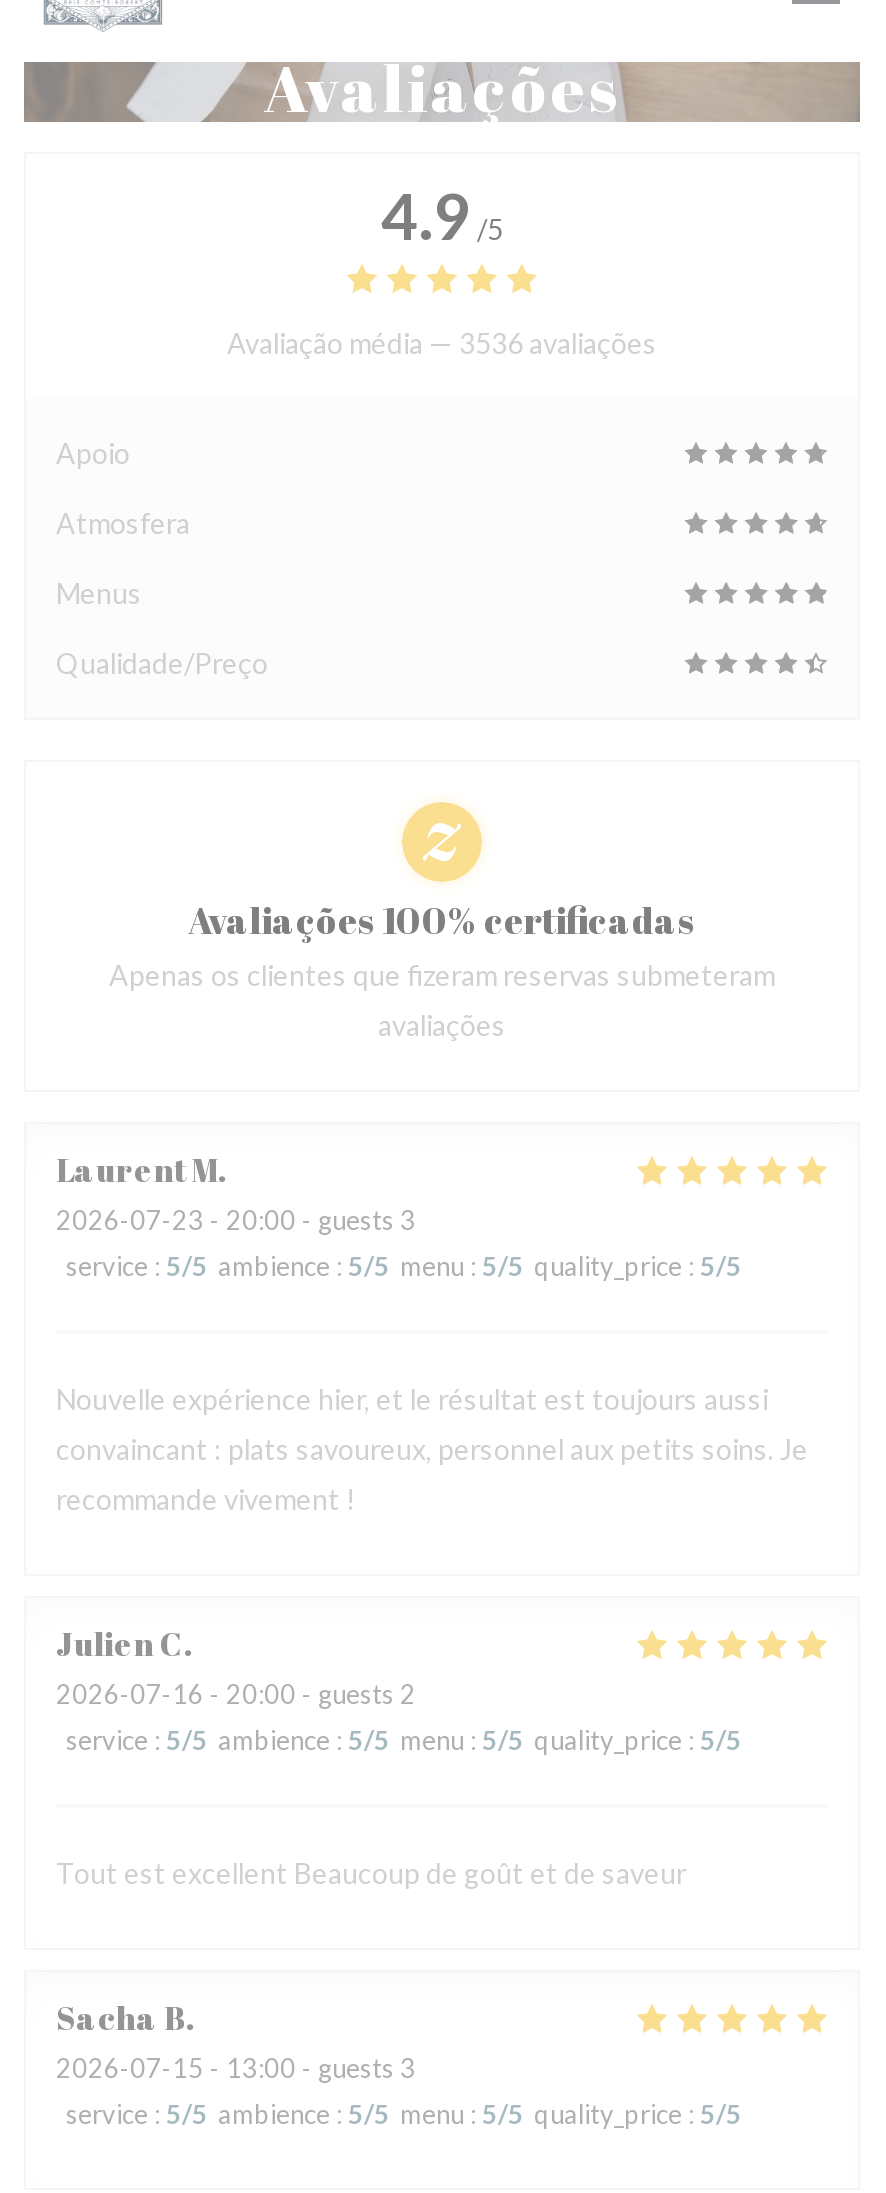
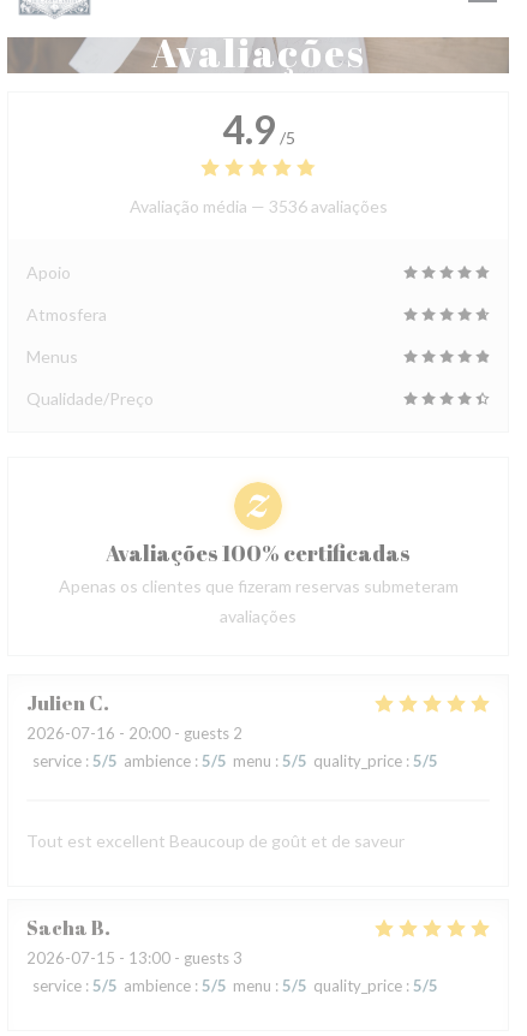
- Laurent M
- 2026-07-23 - 20:00 - guests 3
- service: 5/5 ambience: 5/5 menu: 5/5 quality_price: 5/5

- Nouvelle expérience hier, et le résultat est toujours aussi
- convaincant : plats savoureux, personnel aux petits soins. Je
- recommande vivement !
